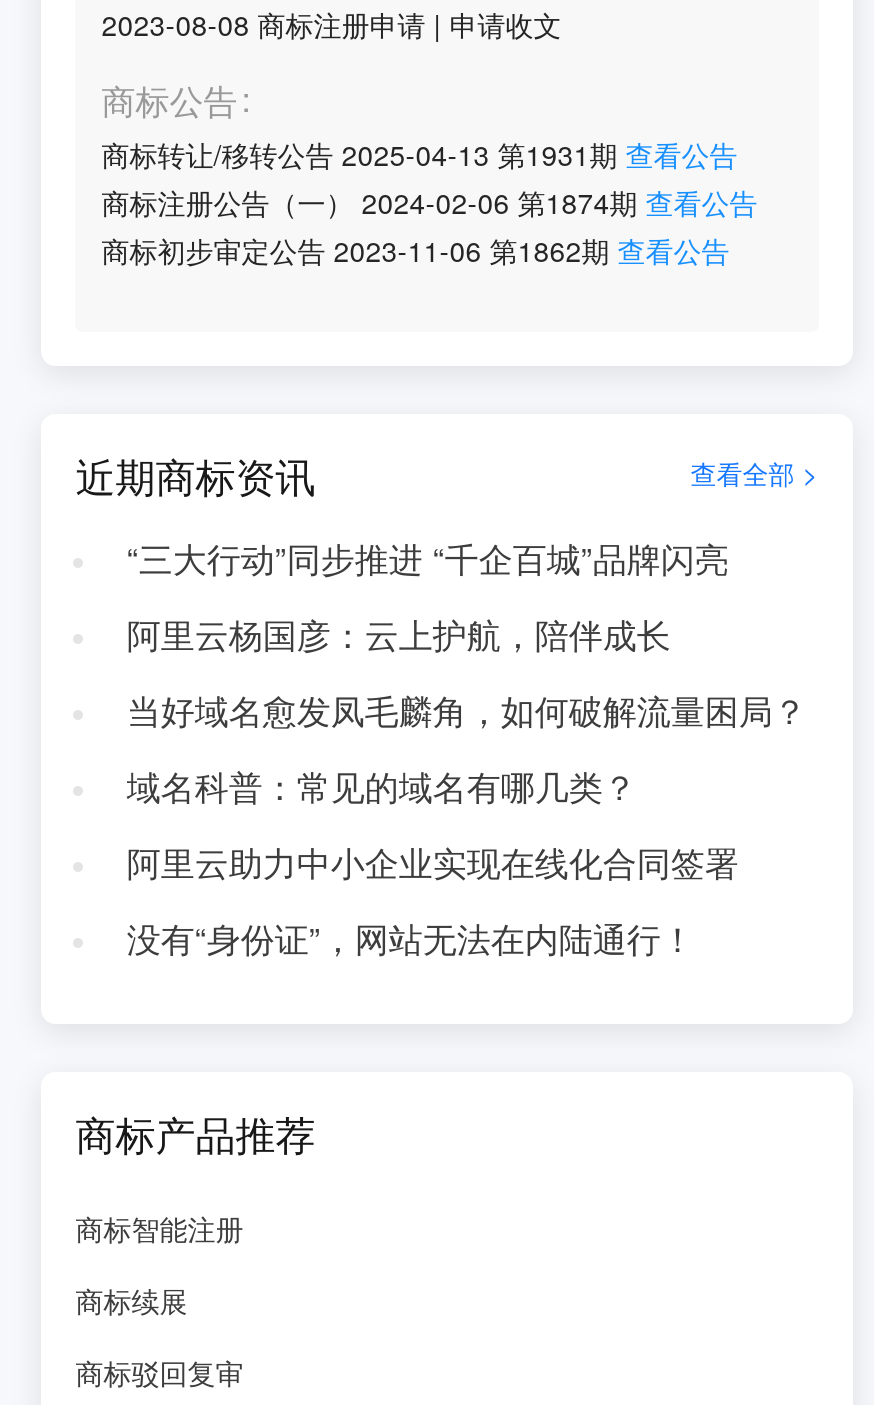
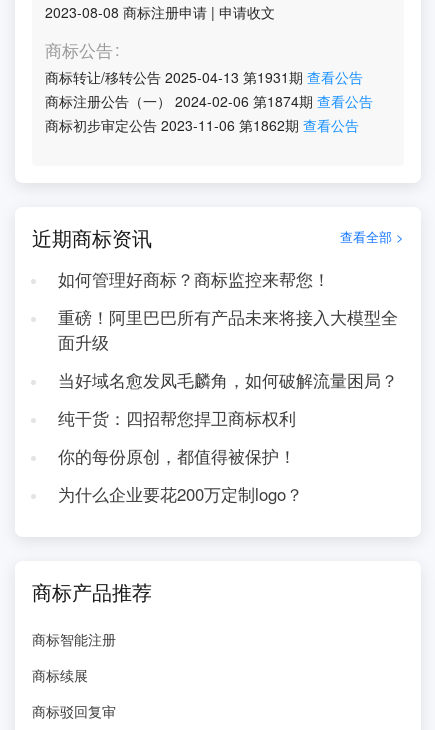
- “三大行动”同步推进 “千企百城”品牌闪亮
+ 如何管理好商标？商标监控来帮您！

- 阿里云杨国彦：云上护航，陪伴成长
+ 重磅！阿里巴巴所有产品未来将接入大模型全
+ 面升级

- 域名科普：常见的域名有哪几类？
+ 纯干货：四招帮您捍卫商标权利

- 阿里云助力中小企业实现在线化合同签署
+ 你的每份原创，都值得被保护！

- 没有“身份证”，网站无法在内陆通行！
+ 为什么企业要花200万定制logo？
